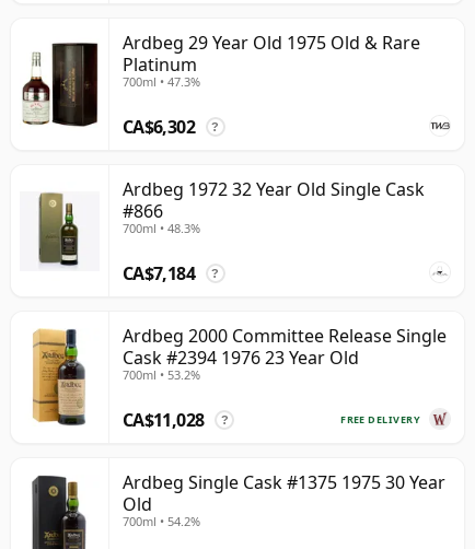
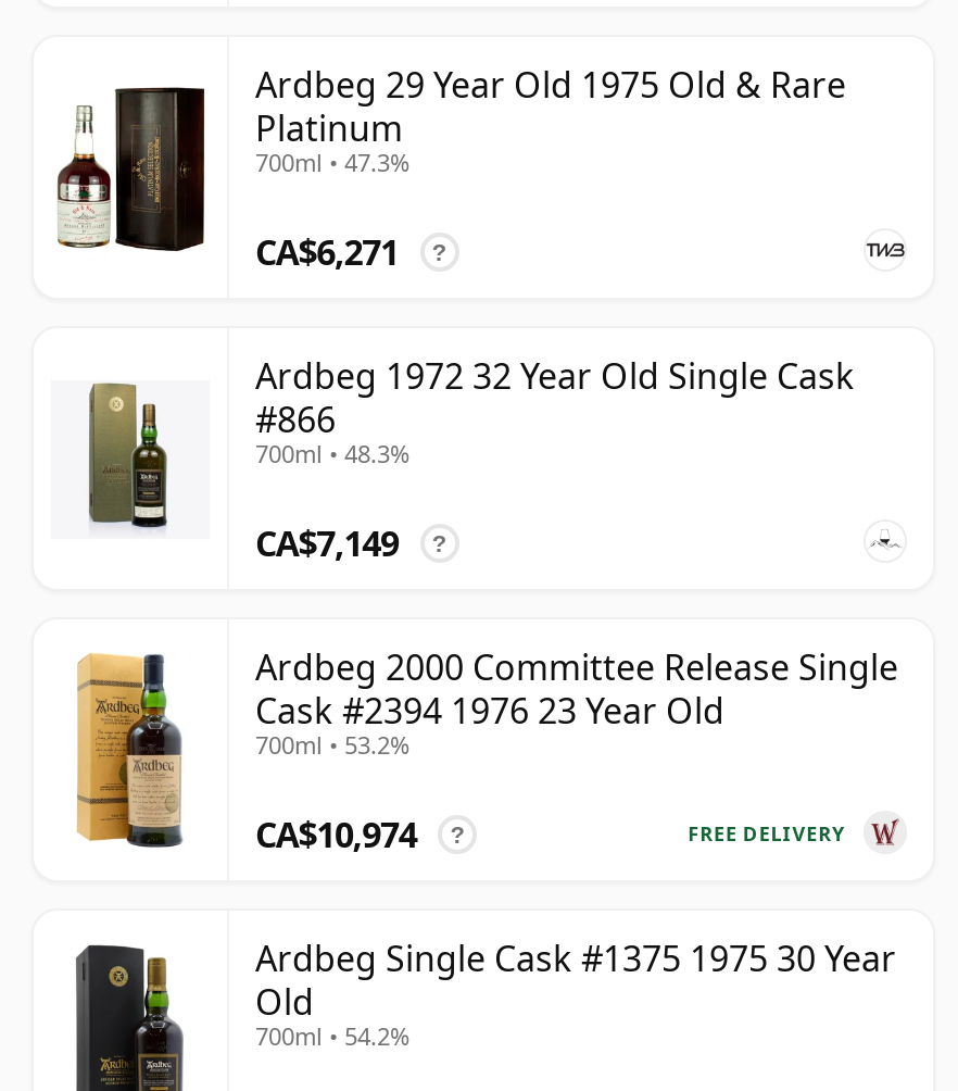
- CA$6,302
+ CA$6,271

- CA$7,184
+ CA$7,149

- CA$11,028
+ CA$10,974
